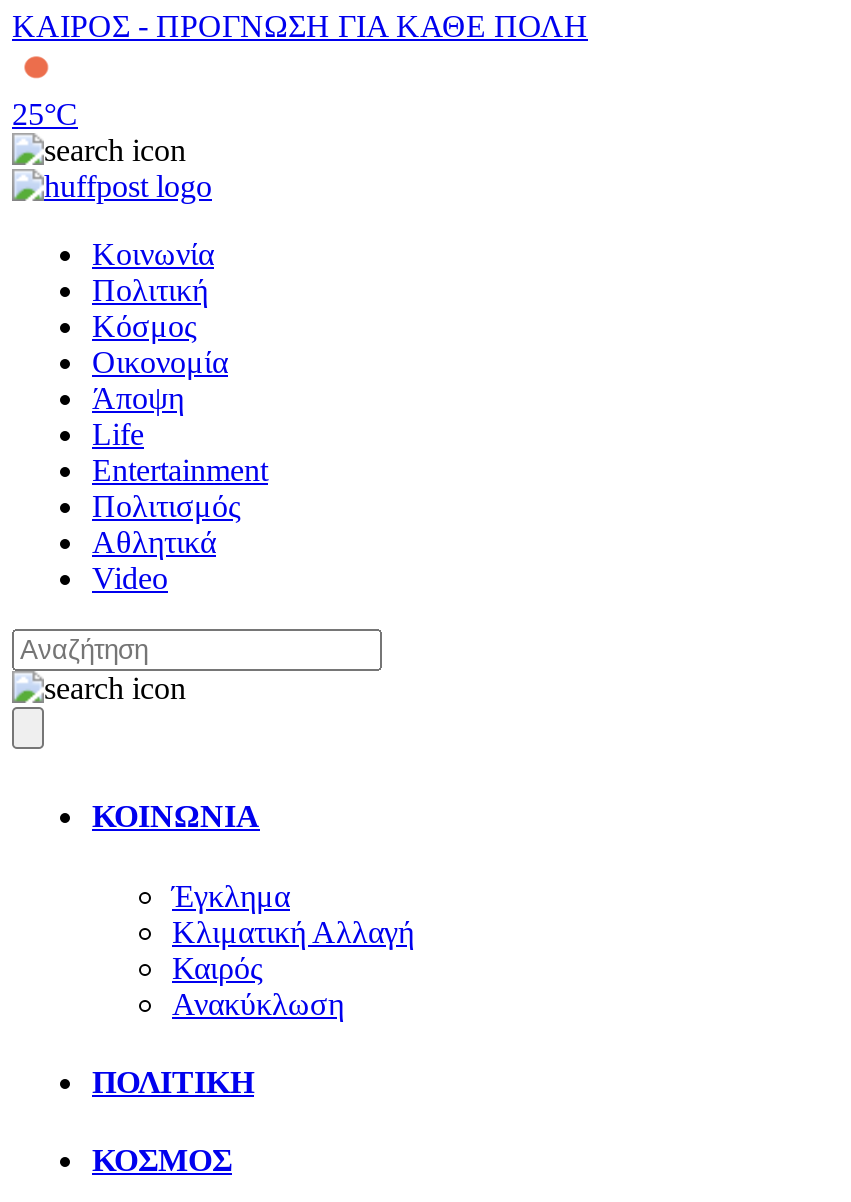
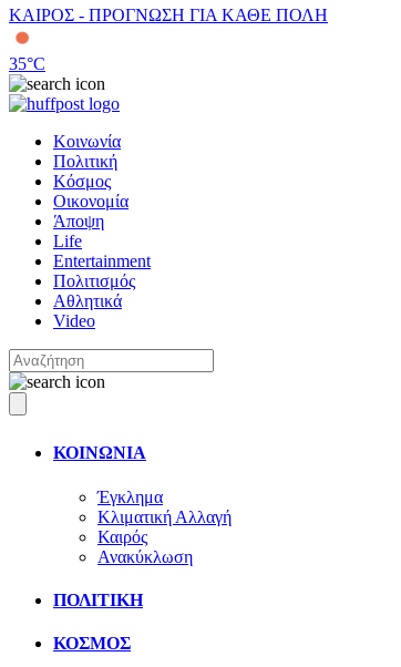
- 25°C
+ 35°C
